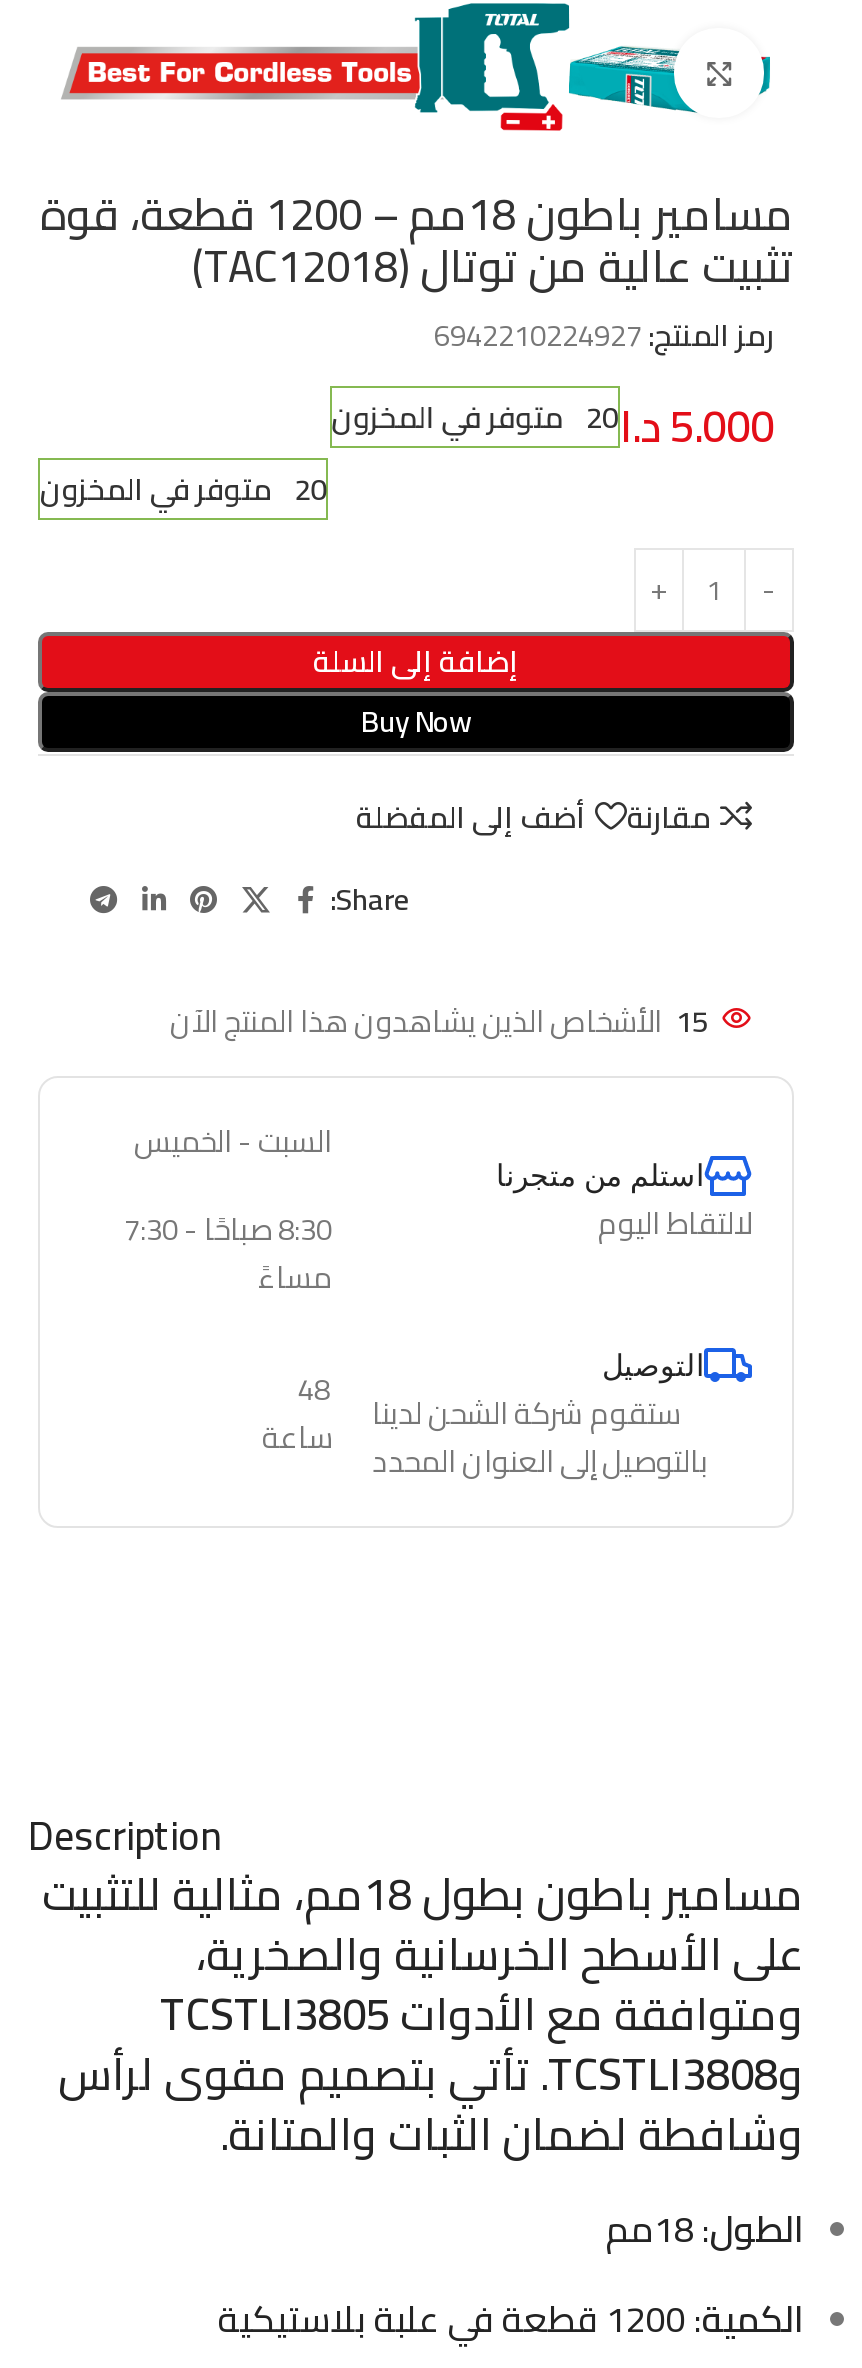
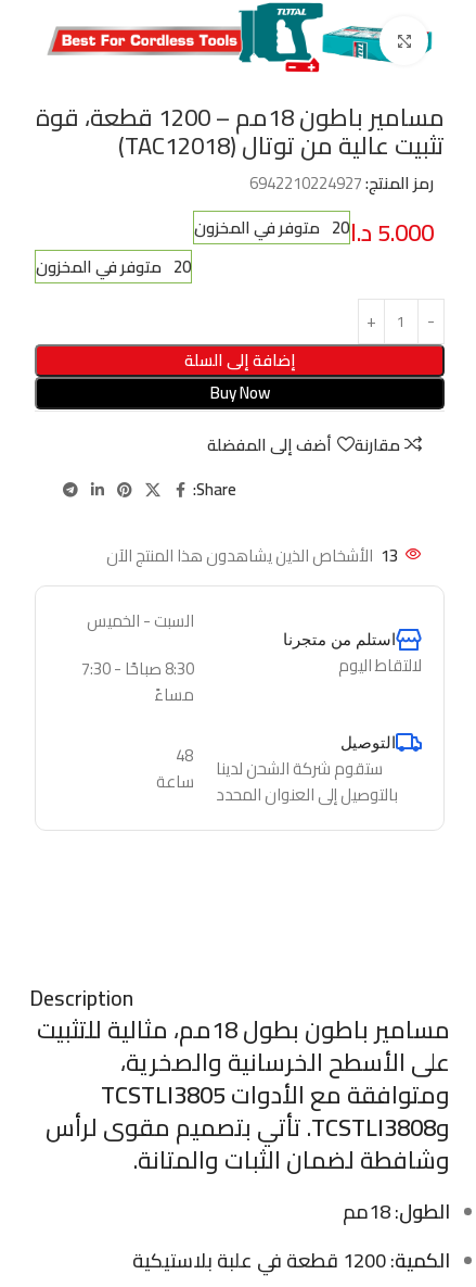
- 15 الأشخاص الذين يشاهدون هذا المنتج الآن
+ 13 الأشخاص الذين يشاهدون هذا المنتج الآن
